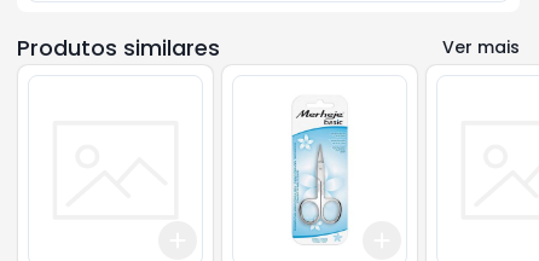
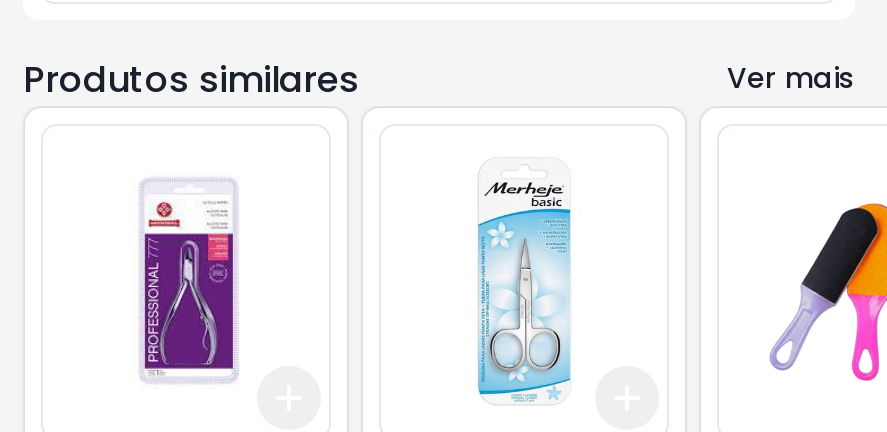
+ [image]

+ [image]
